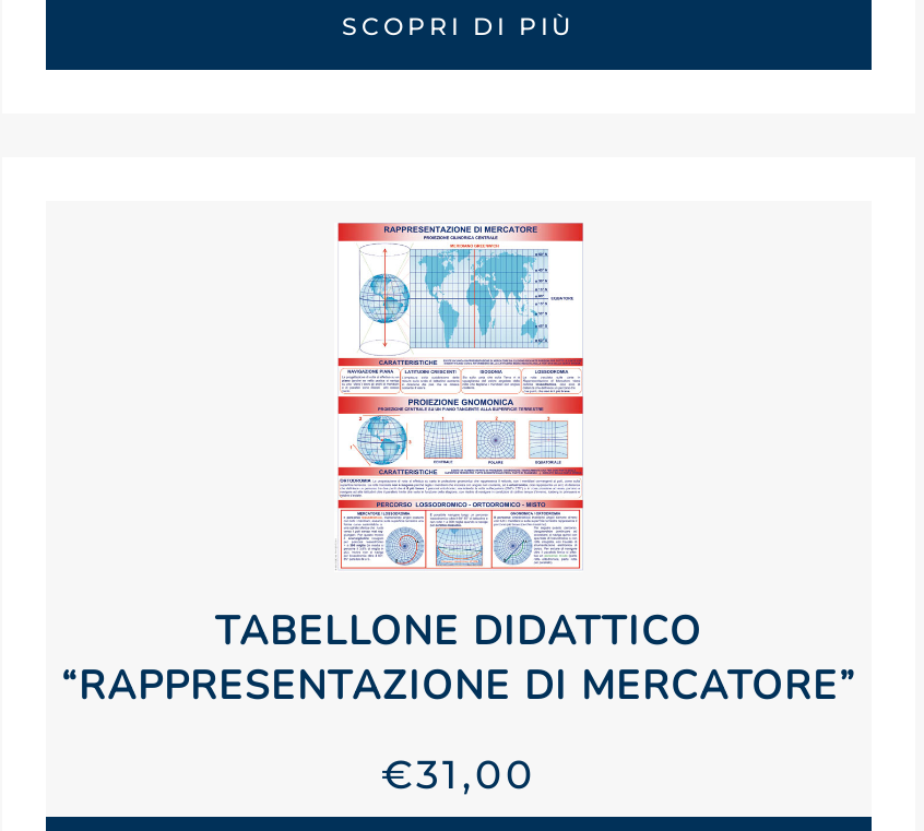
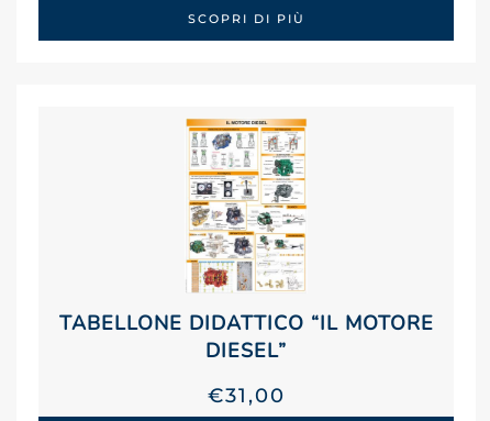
- [image]
- TABELLONE DIDATTICO
- “RAPPRESENTAZIONE DI MERCATORE”
+ [image]
+ TABELLONE DIDATTICO “IL MOTORE
+ DIESEL”
